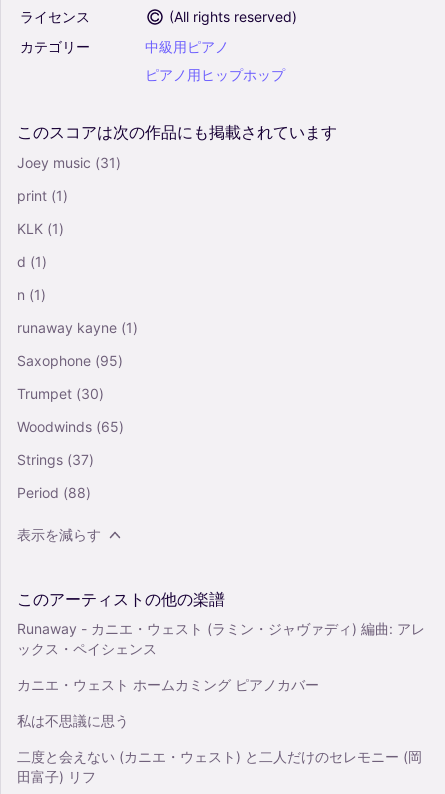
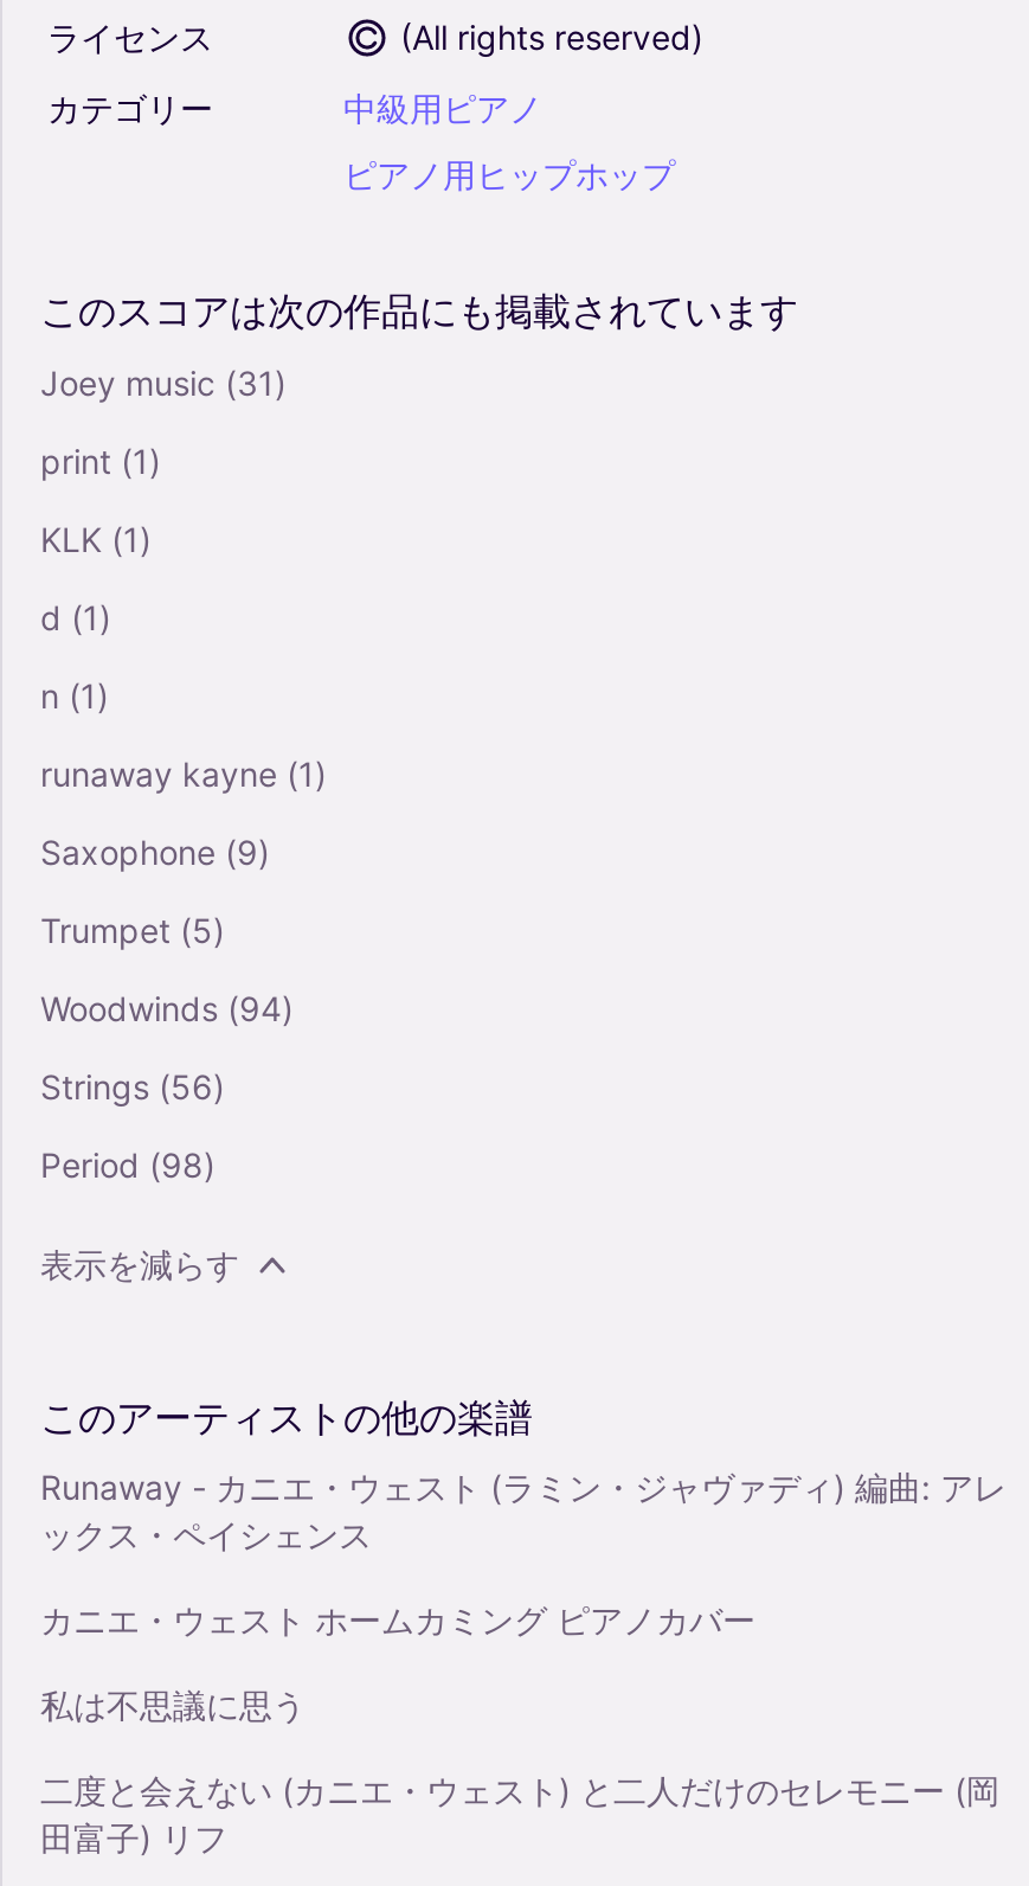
- Saxophone (95)
+ Saxophone (9)

- Trumpet (30)
+ Trumpet (5)

- Woodwinds (65)
+ Woodwinds (94)

- Strings (37)
+ Strings (56)

- Period (88)
+ Period (98)
